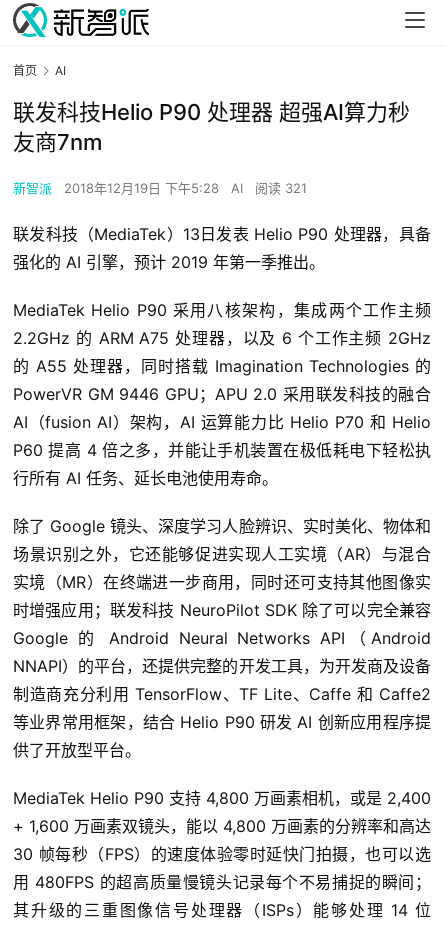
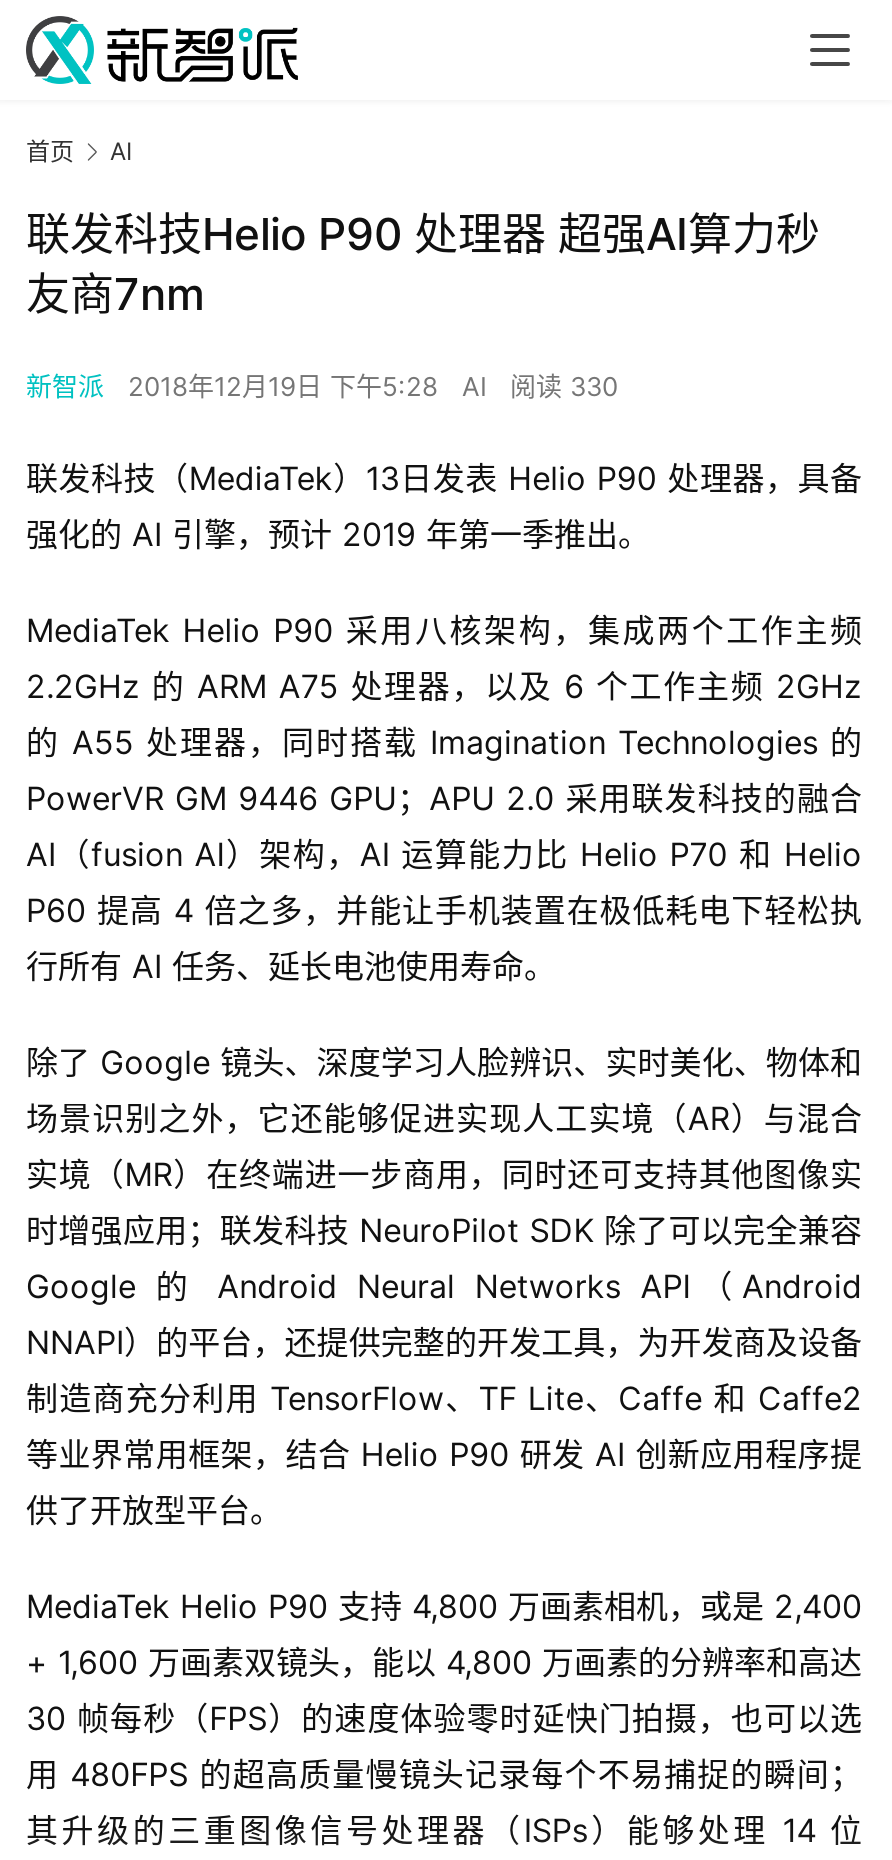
- 新智派 2018年12月19日 下午5:28 AI 阅读 321
+ 新智派 2018年12月19日 下午5:28 AI 阅读 330
